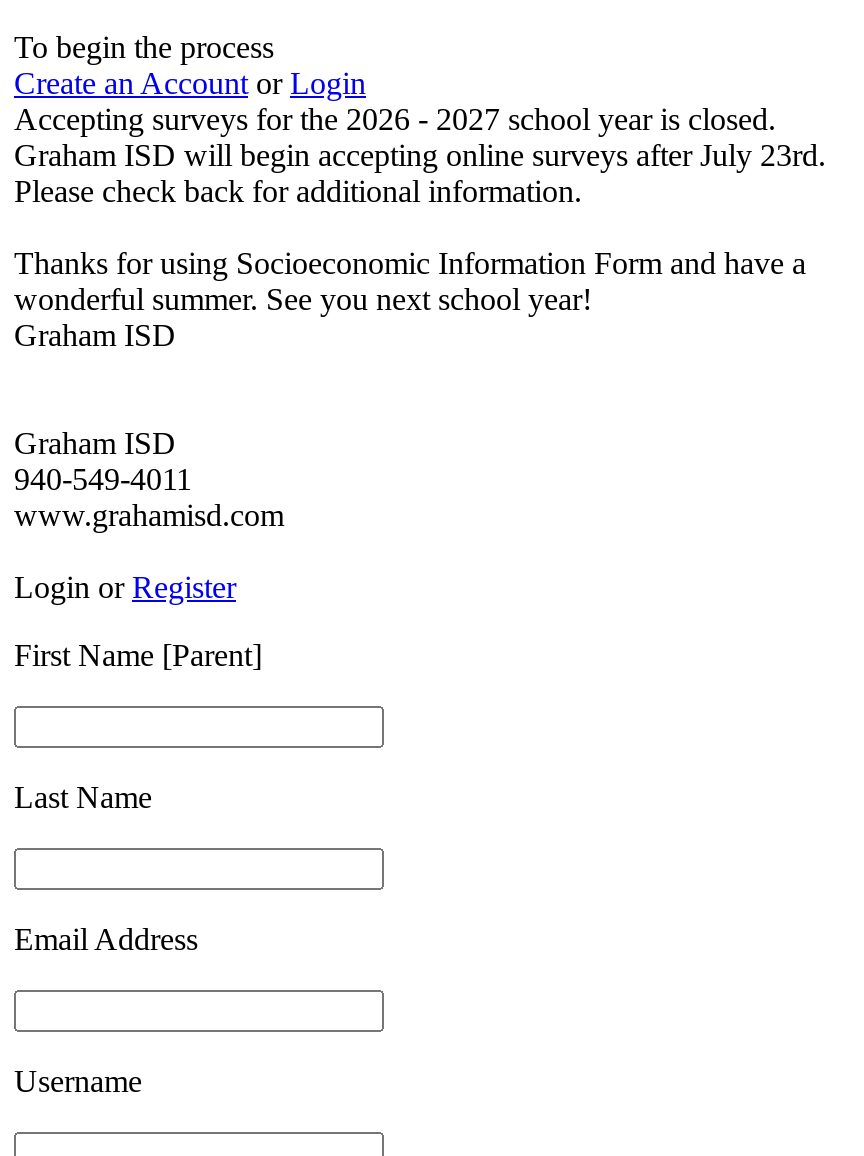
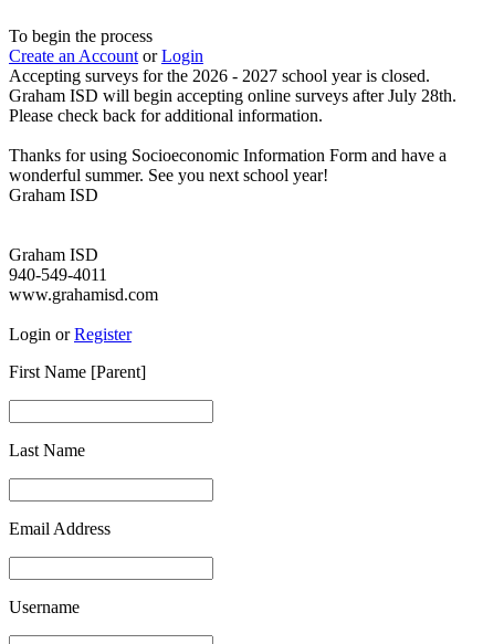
- Graham ISD will begin accepting online surveys after July 23rd.
+ Graham ISD will begin accepting online surveys after July 28th.
